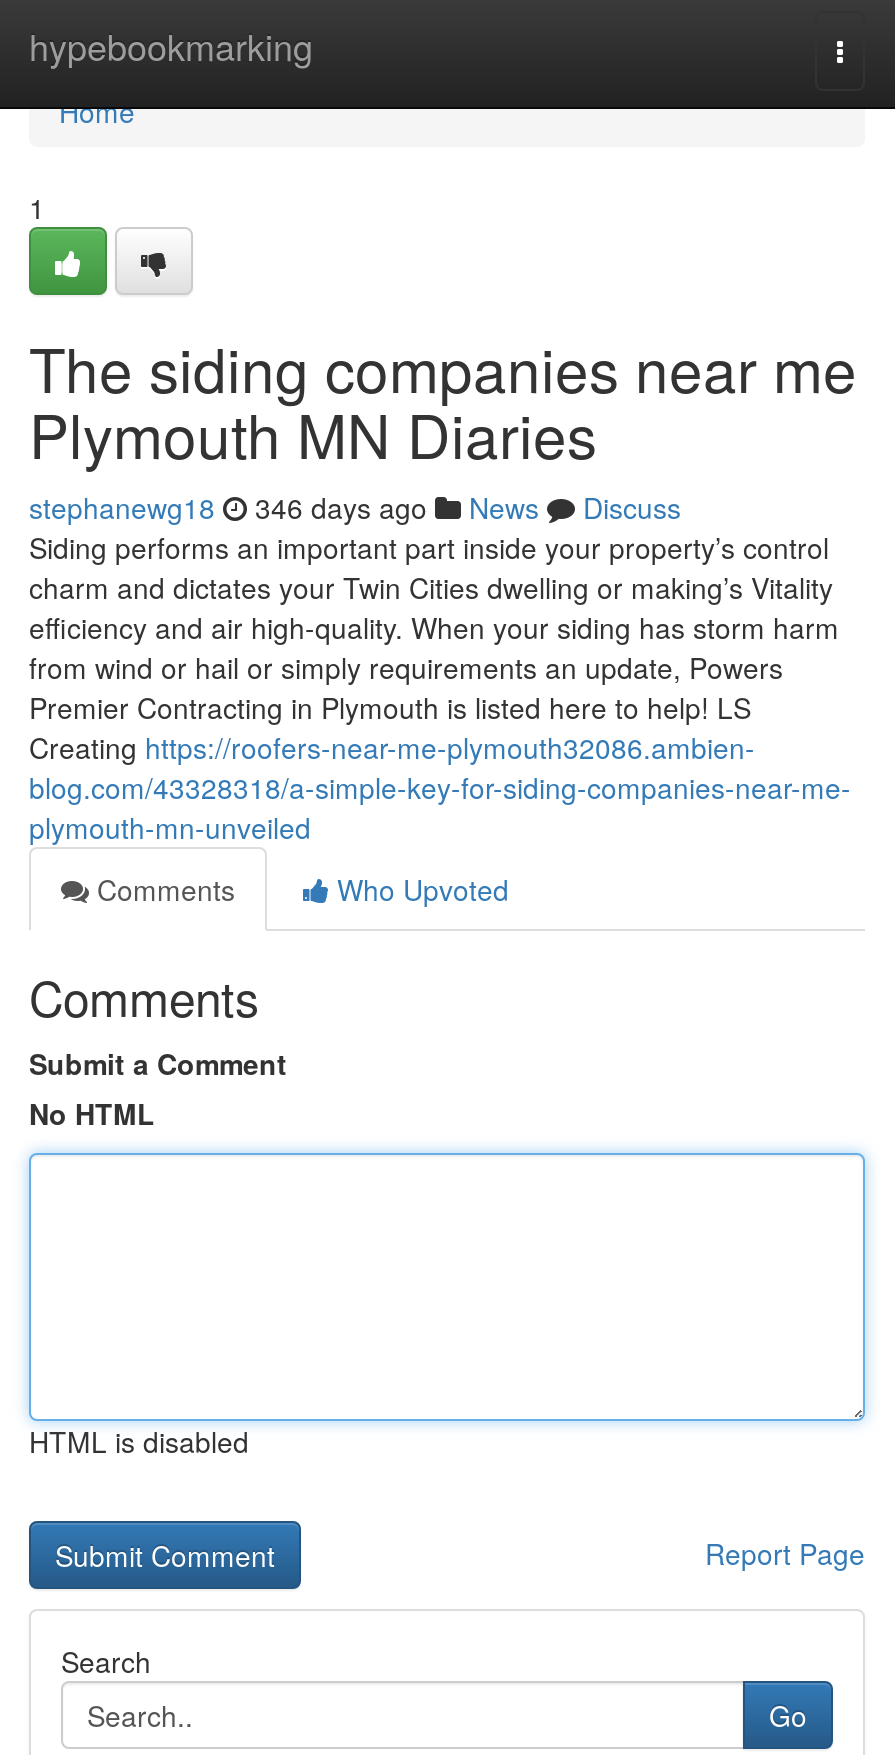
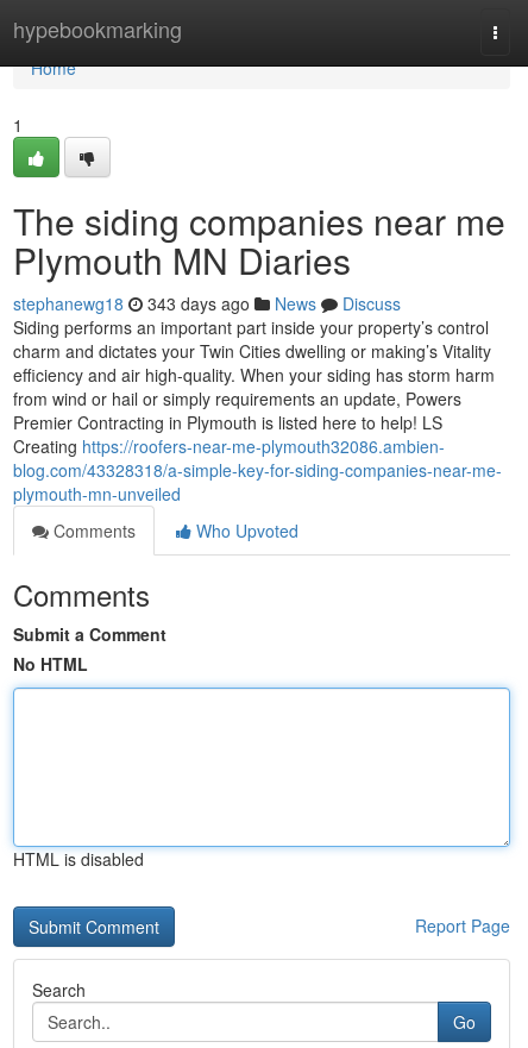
- stephanewg18 346 days ago News Discuss
+ stephanewg18 343 days ago News Discuss
